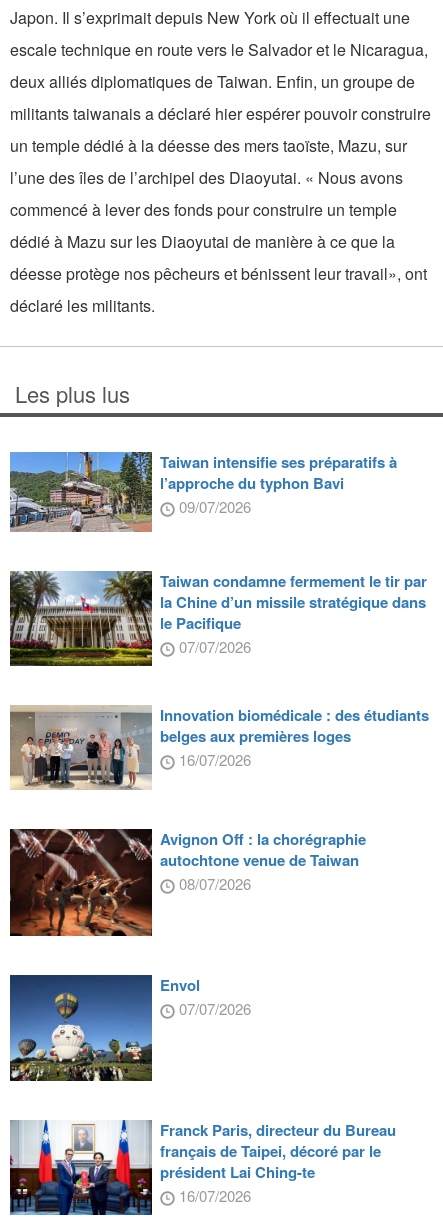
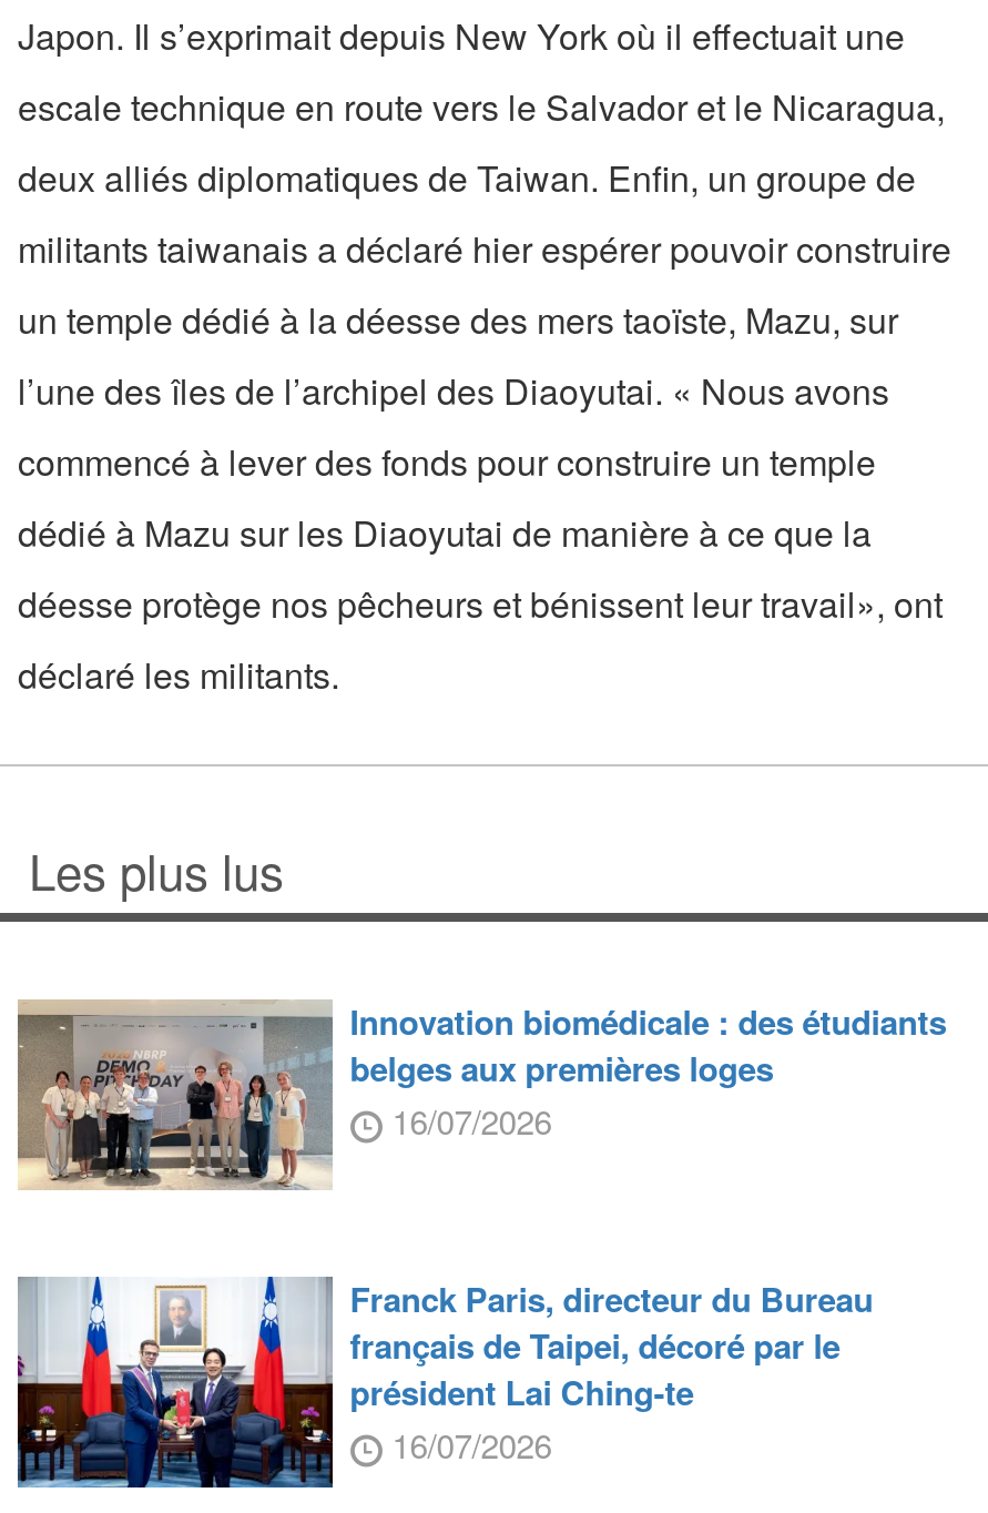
- [image]
- Taiwan intensifie ses préparatifs à
- l’approche du typhon Bavi
- 09/07/2026
- Taiwan condamne fermement le tir par
- la Chine d’un missile stratégique dans
- le Pacifique
- 07/07/2026

- [image]

- [image]
- Avignon Off : la chorégraphie
- autochtone venue de Taiwan
- 08/07/2026

- [image]
- Envol
- 07/07/2026
